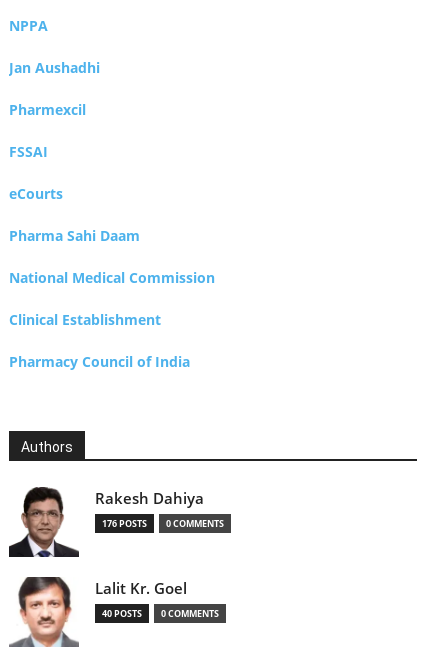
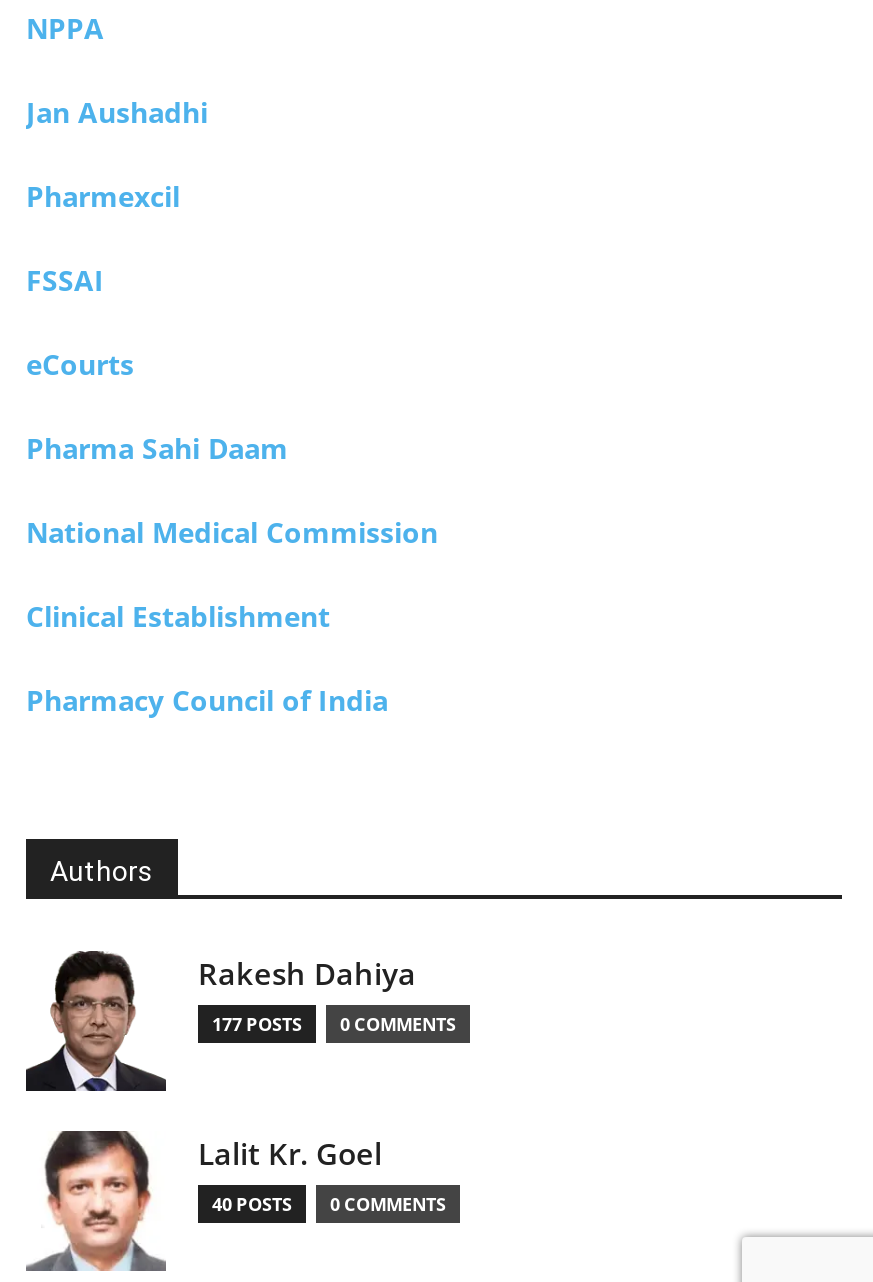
- 176 POSTS 0 COMMENTS
+ 177 POSTS 0 COMMENTS
